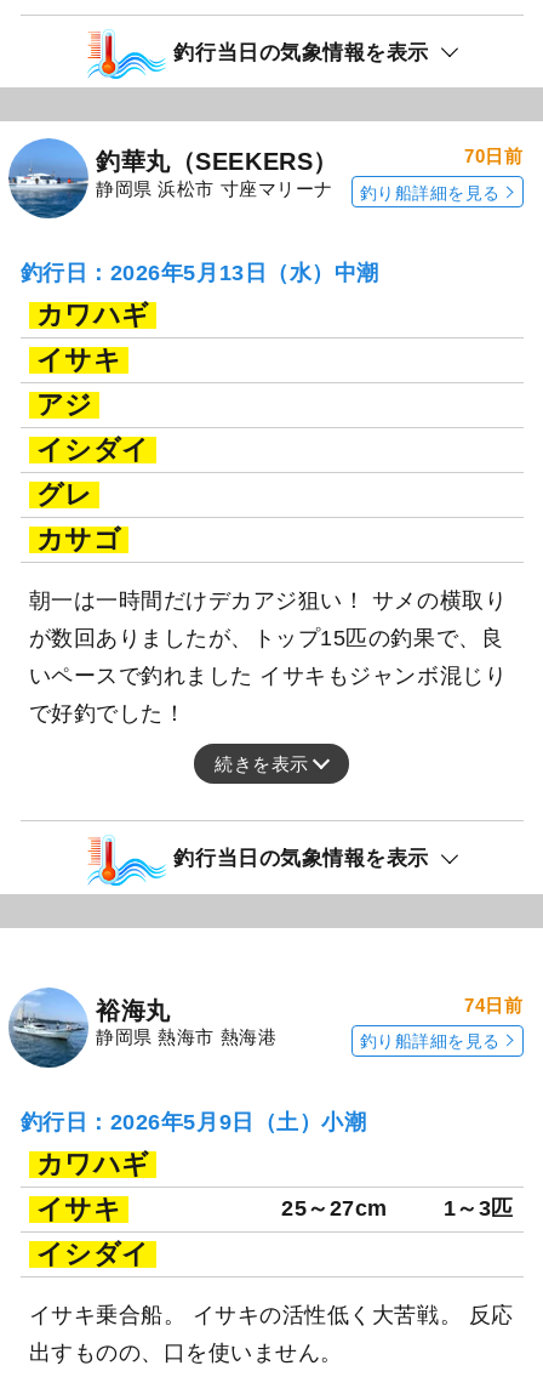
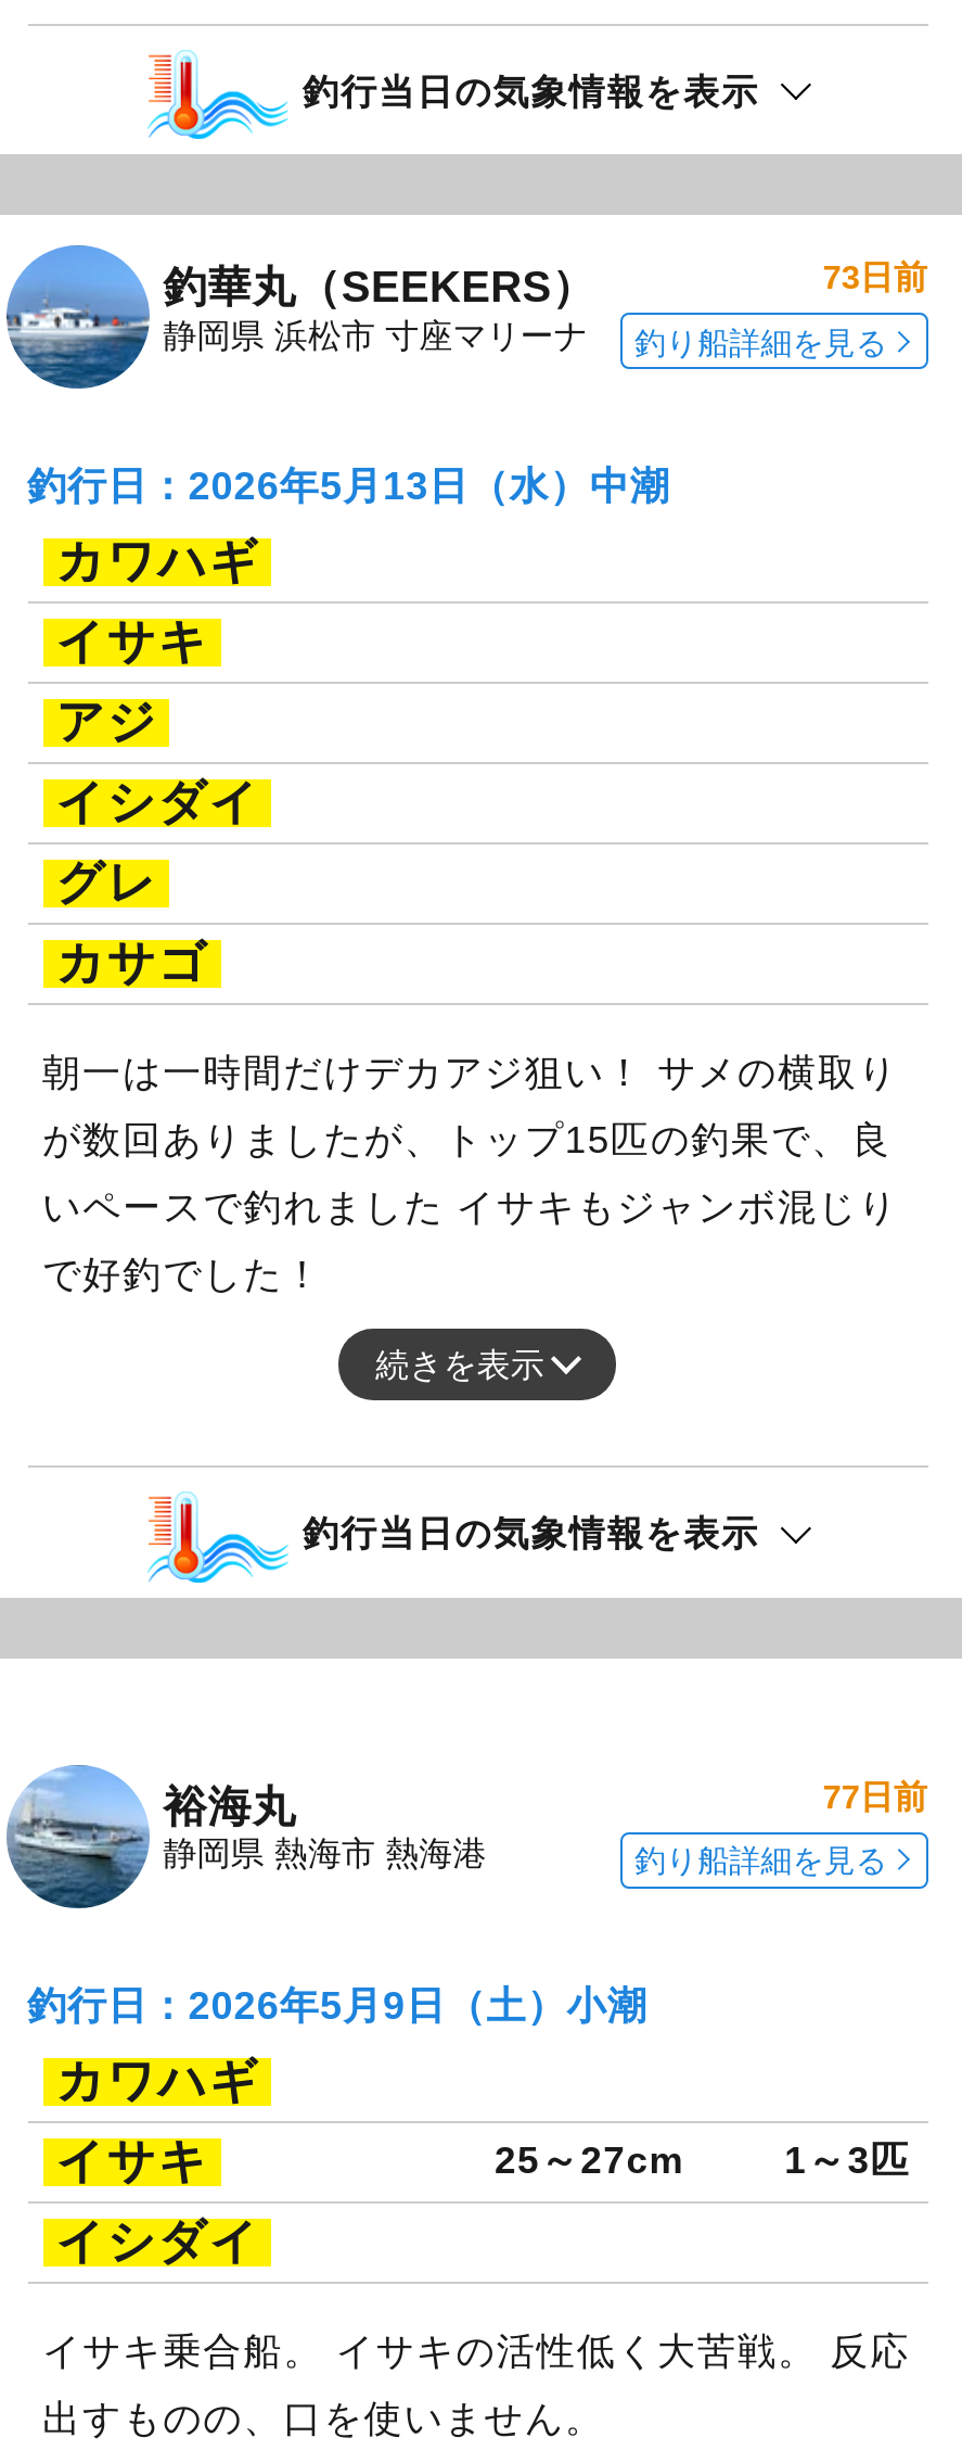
- 70日前
+ 73日前

- 74日前
+ 77日前
